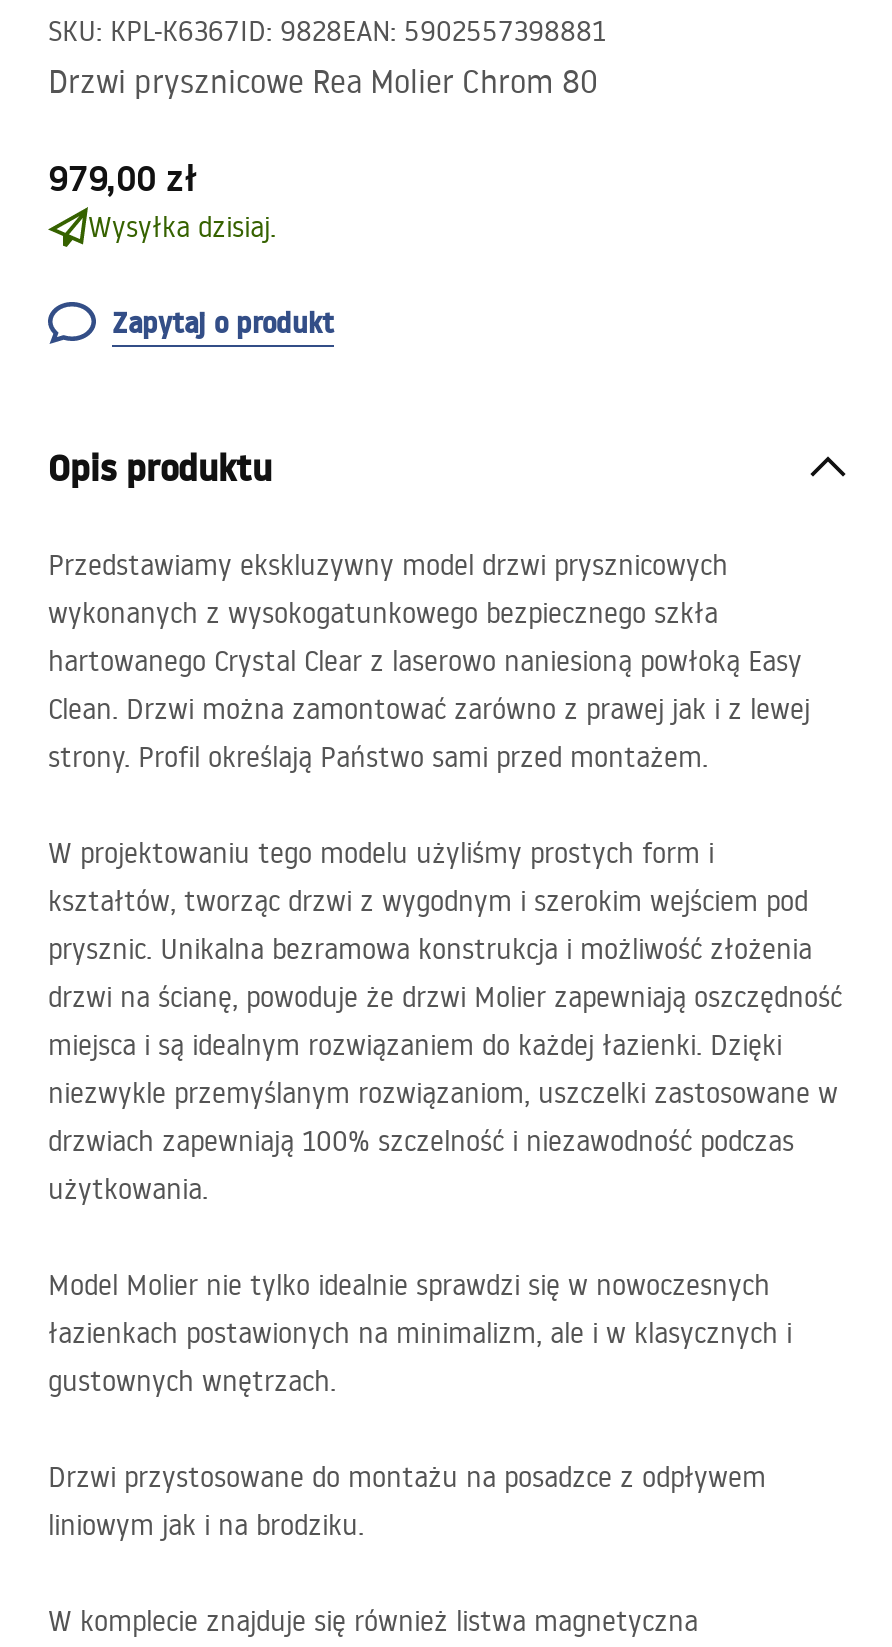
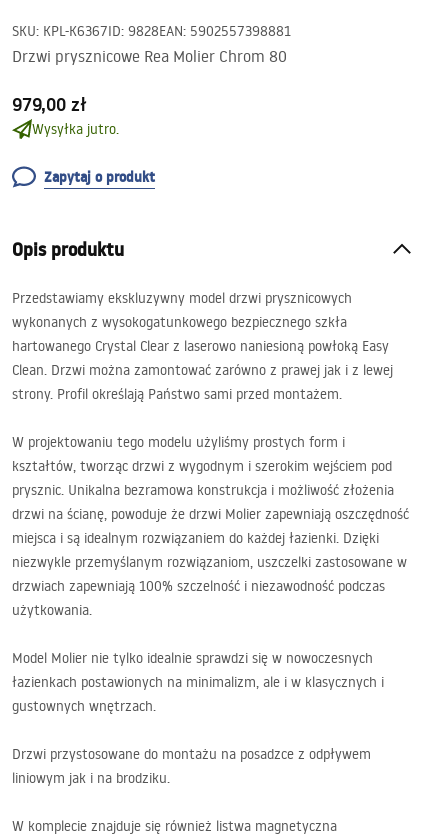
- Wysyłka dzisiaj.
+ Wysyłka jutro.
